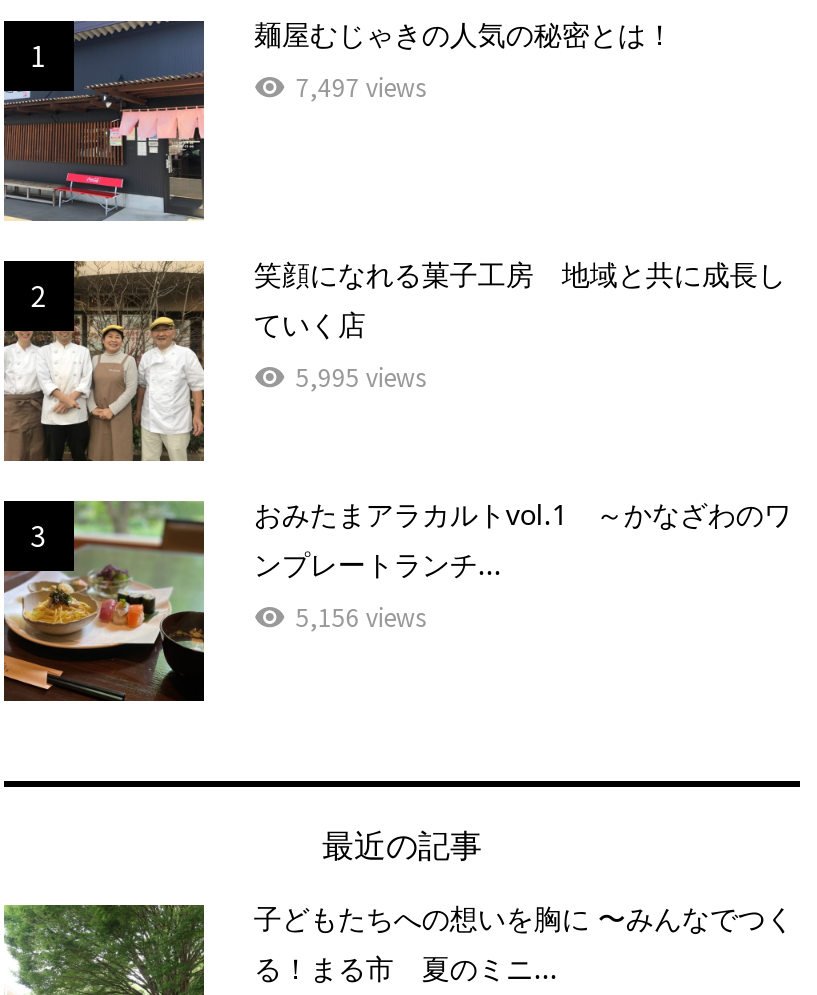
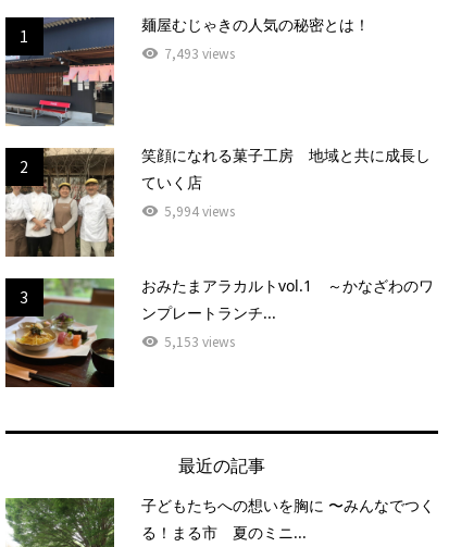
- 7,497 views
+ 7,493 views

- 5,995 views
+ 5,994 views

- 5,156 views
+ 5,153 views
